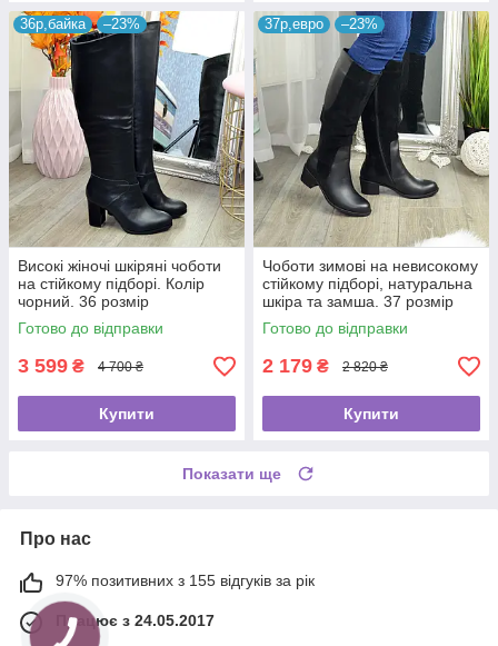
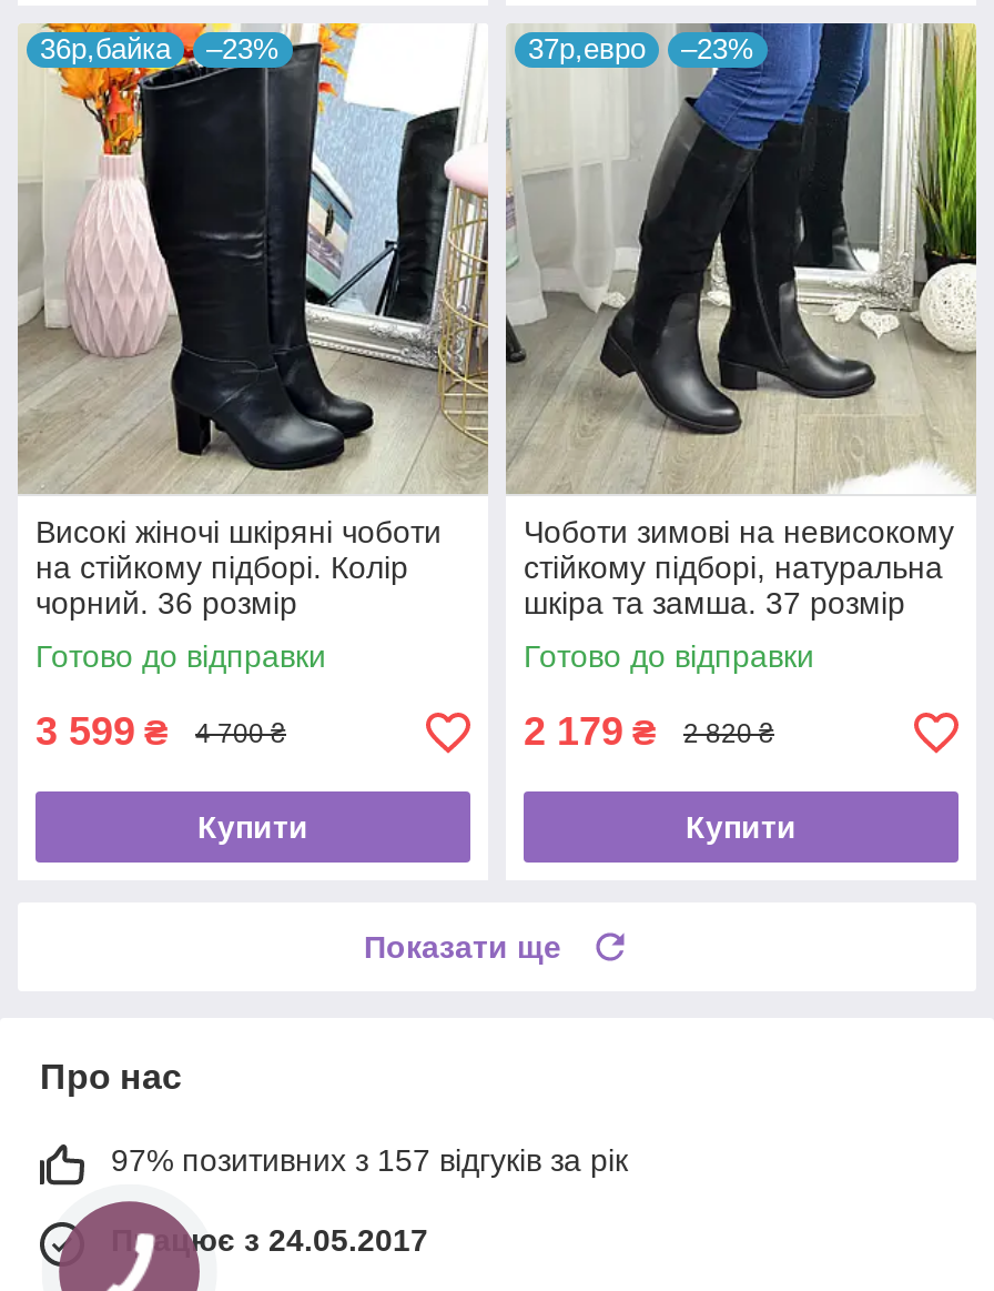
- 97% позитивних з 155 відгуків за рік
+ 97% позитивних з 157 відгуків за рік
